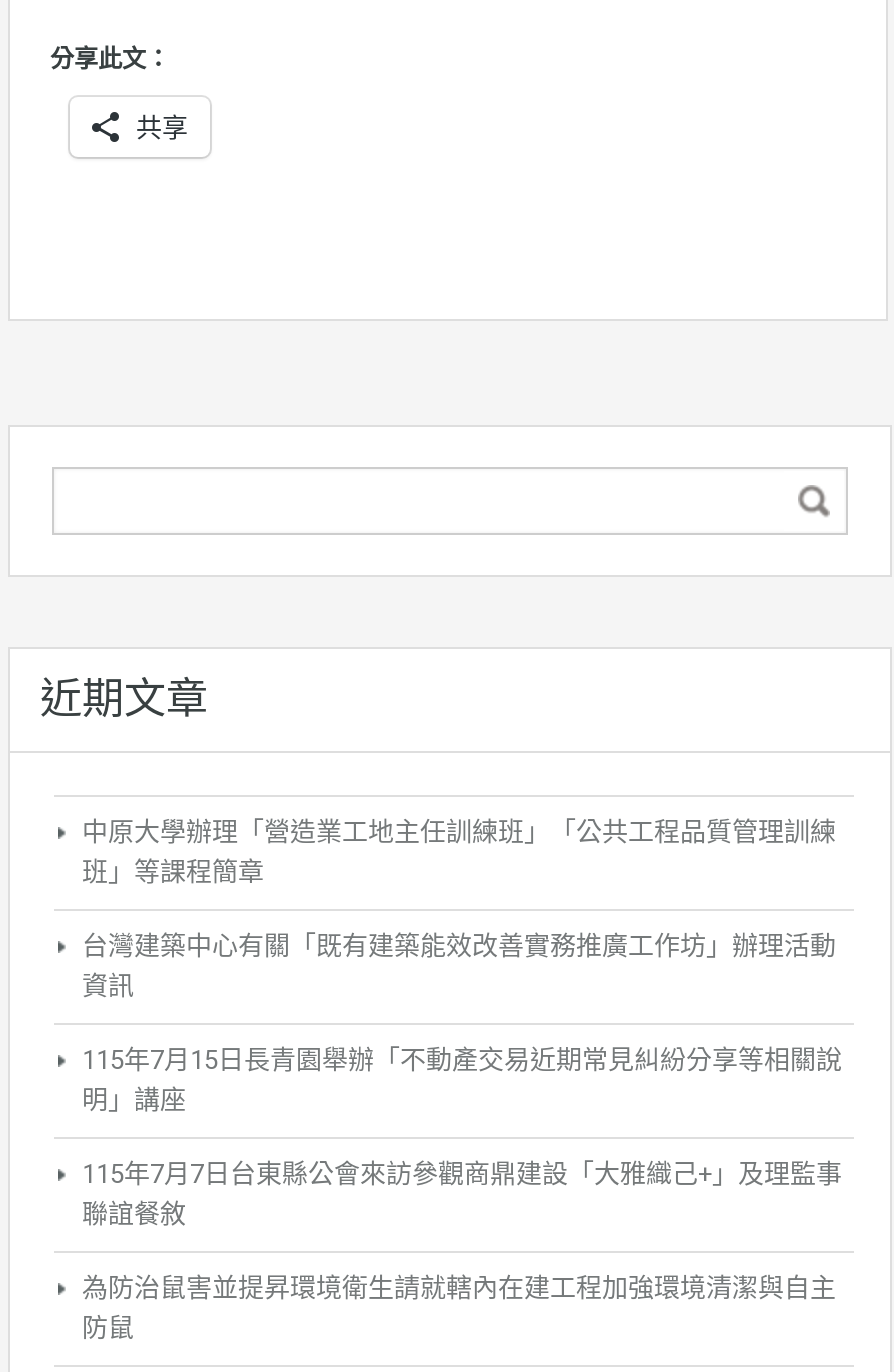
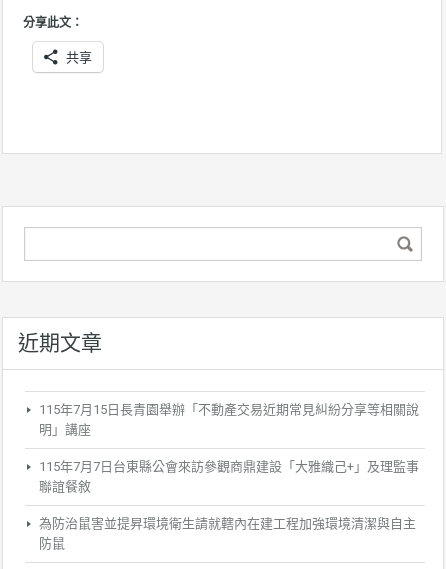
- 中原大學辦理「營造業工地主任訓練班」「公共工程品質管理訓練
- 班」等課程簡章
- 台灣建築中心有關「既有建築能效改善實務推廣工作坊」辦理活動
- 資訊
